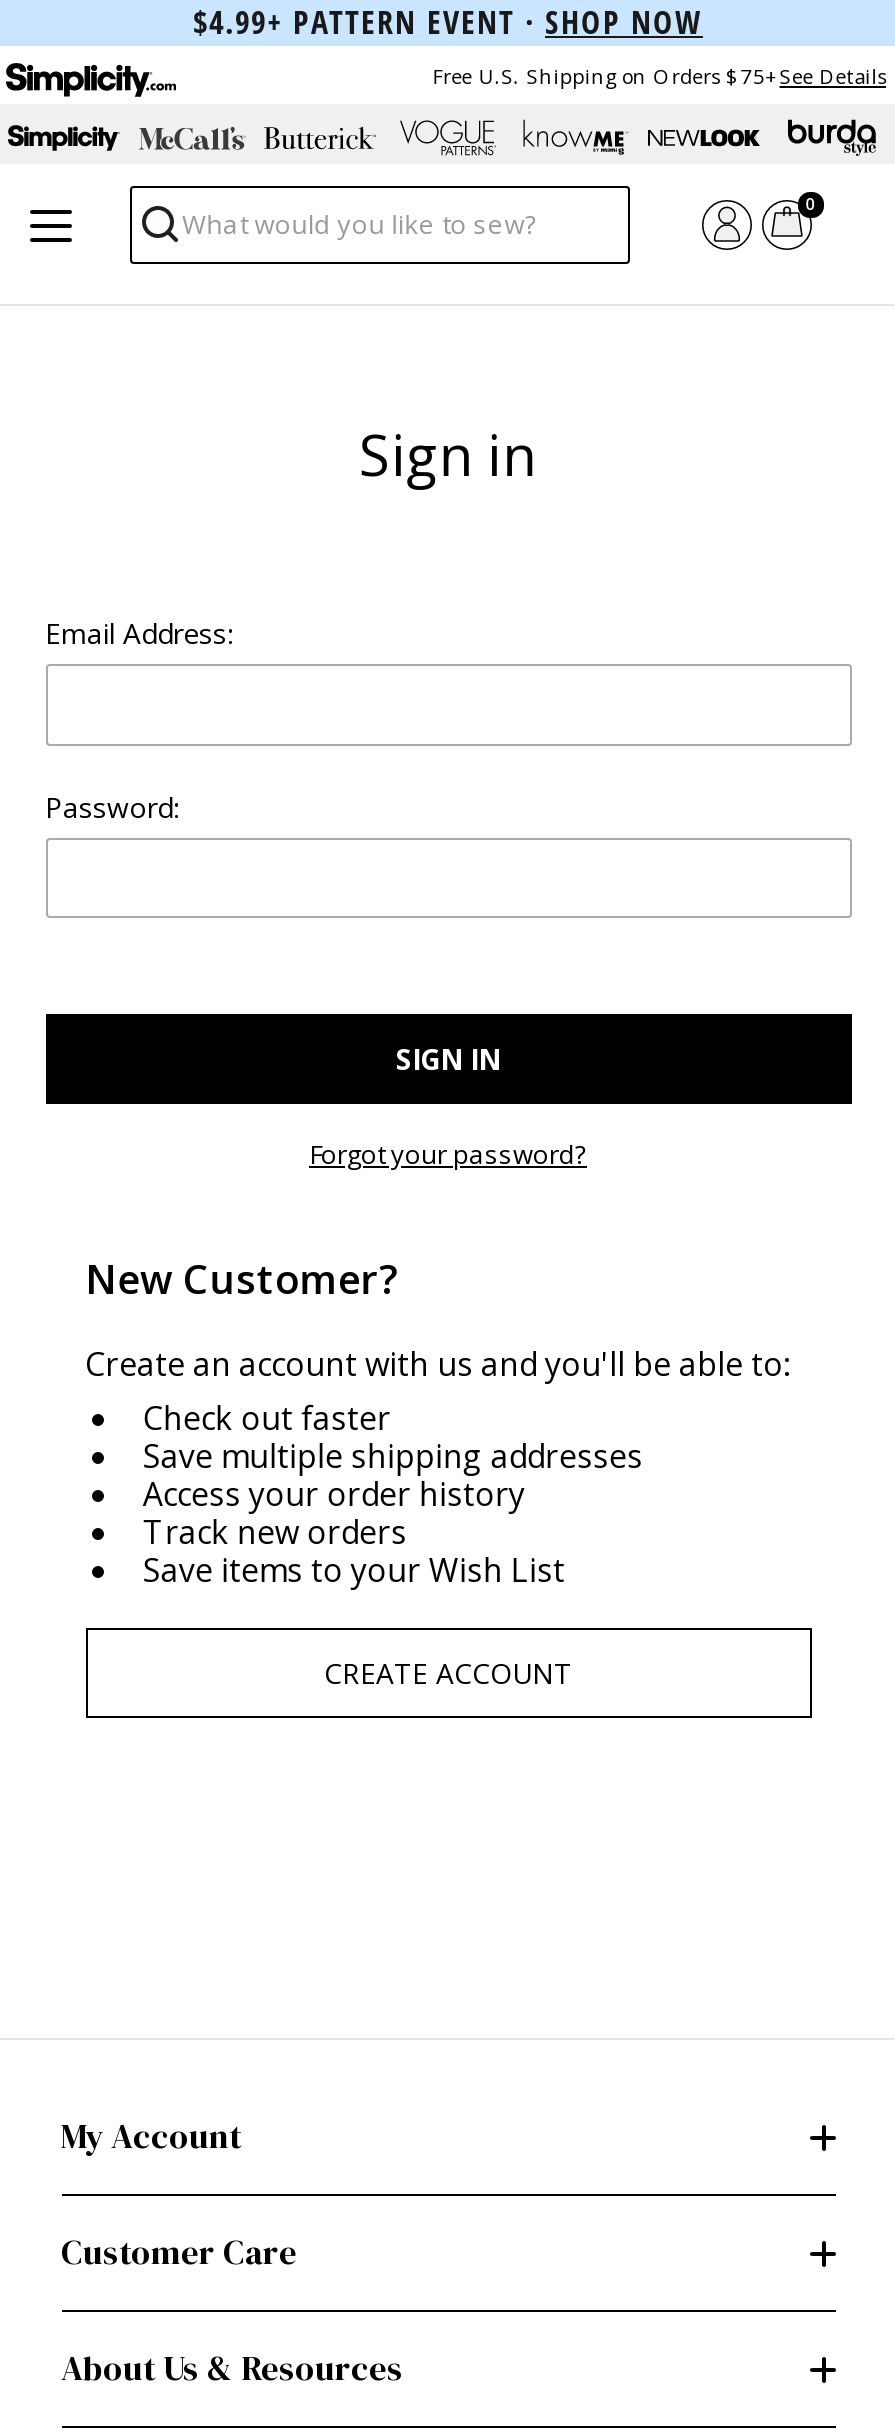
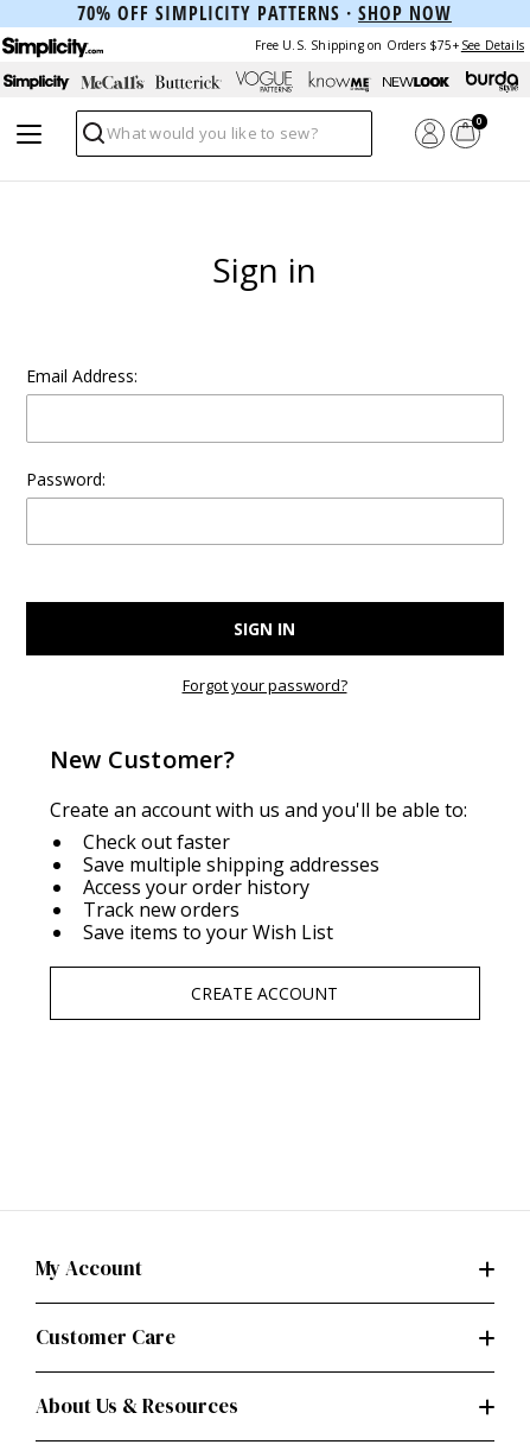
- $4.99+ PATTERN EVENT · SHOP NOW
+ 70% OFF SIMPLICITY PATTERNS · SHOP NOW
